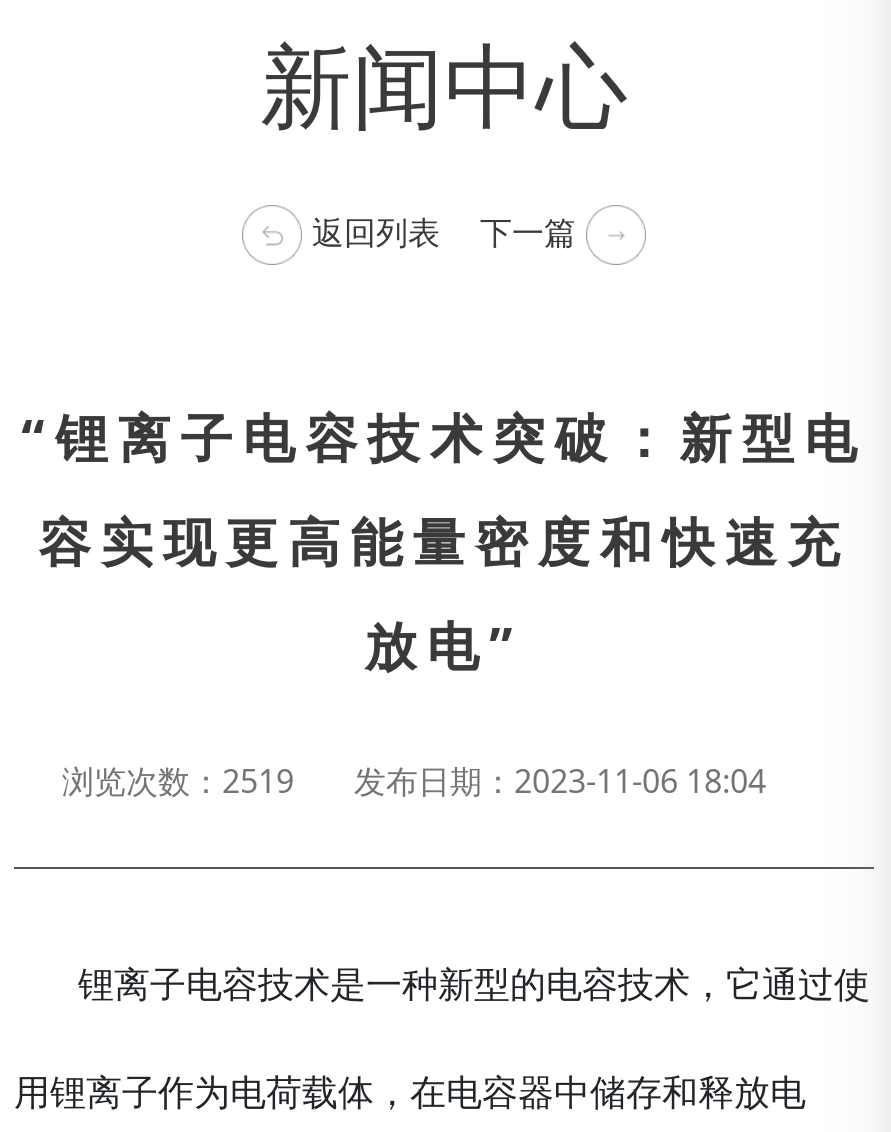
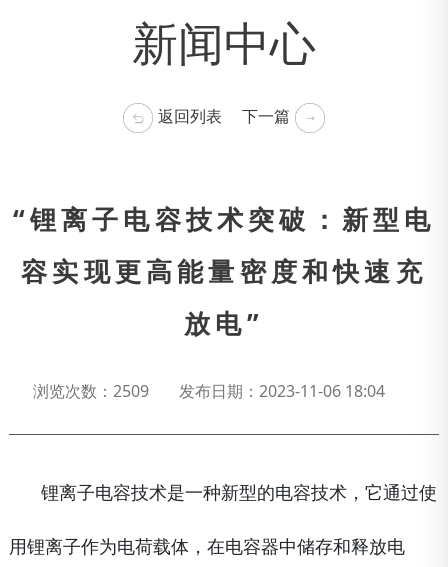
- 浏览次数：2519 发布日期：2023-11-06 18:04
+ 浏览次数：2509 发布日期：2023-11-06 18:04
